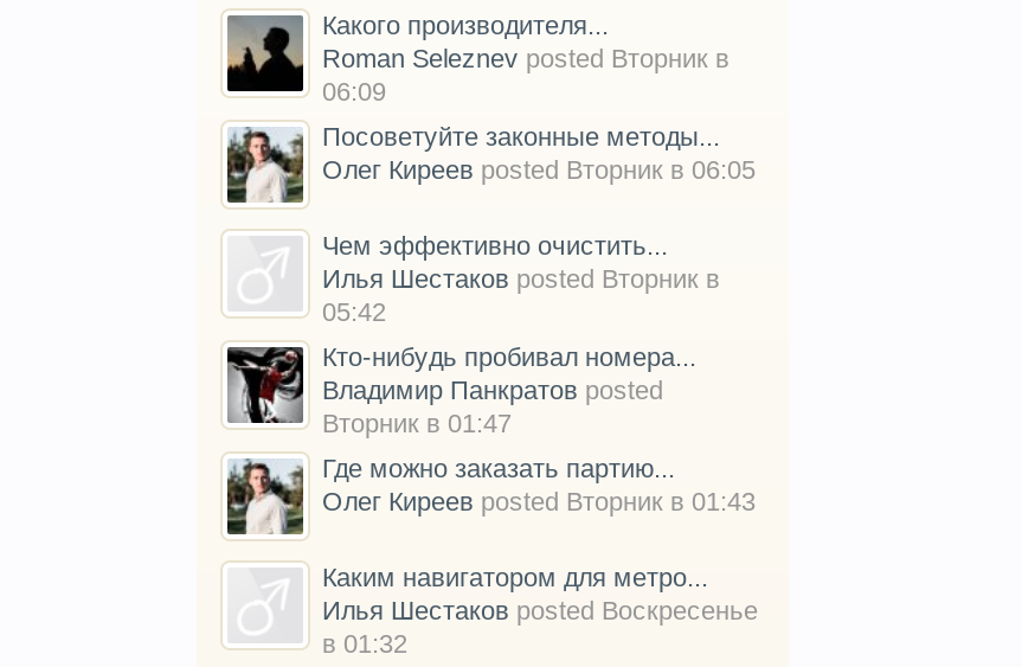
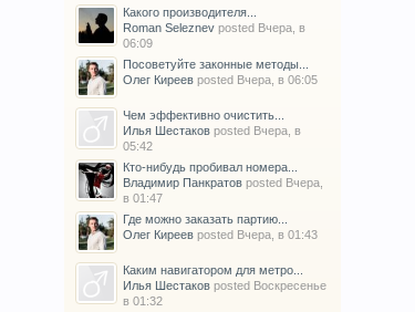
- Roman Seleznev posted Вторник в
+ Roman Seleznev posted Вчера, в

- Олег Киреев posted Вторник в 06:05
+ Олег Киреев posted Вчера, в 06:05

- Илья Шестаков posted Вторник в
+ Илья Шестаков posted Вчера, в

- Владимир Панкратов posted
- Вторник в 01:47
+ Владимир Панкратов posted Вчера,
+ в 01:47

- Олег Киреев posted Вторник в 01:43
+ Олег Киреев posted Вчера, в 01:43
